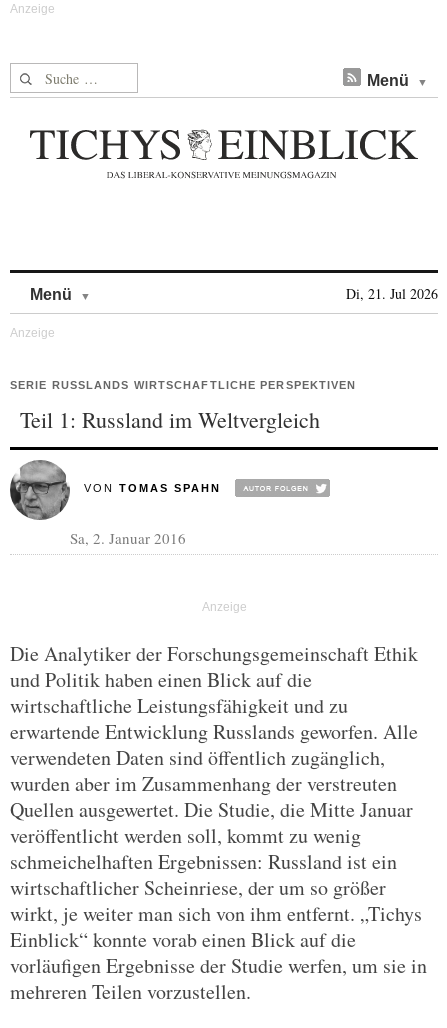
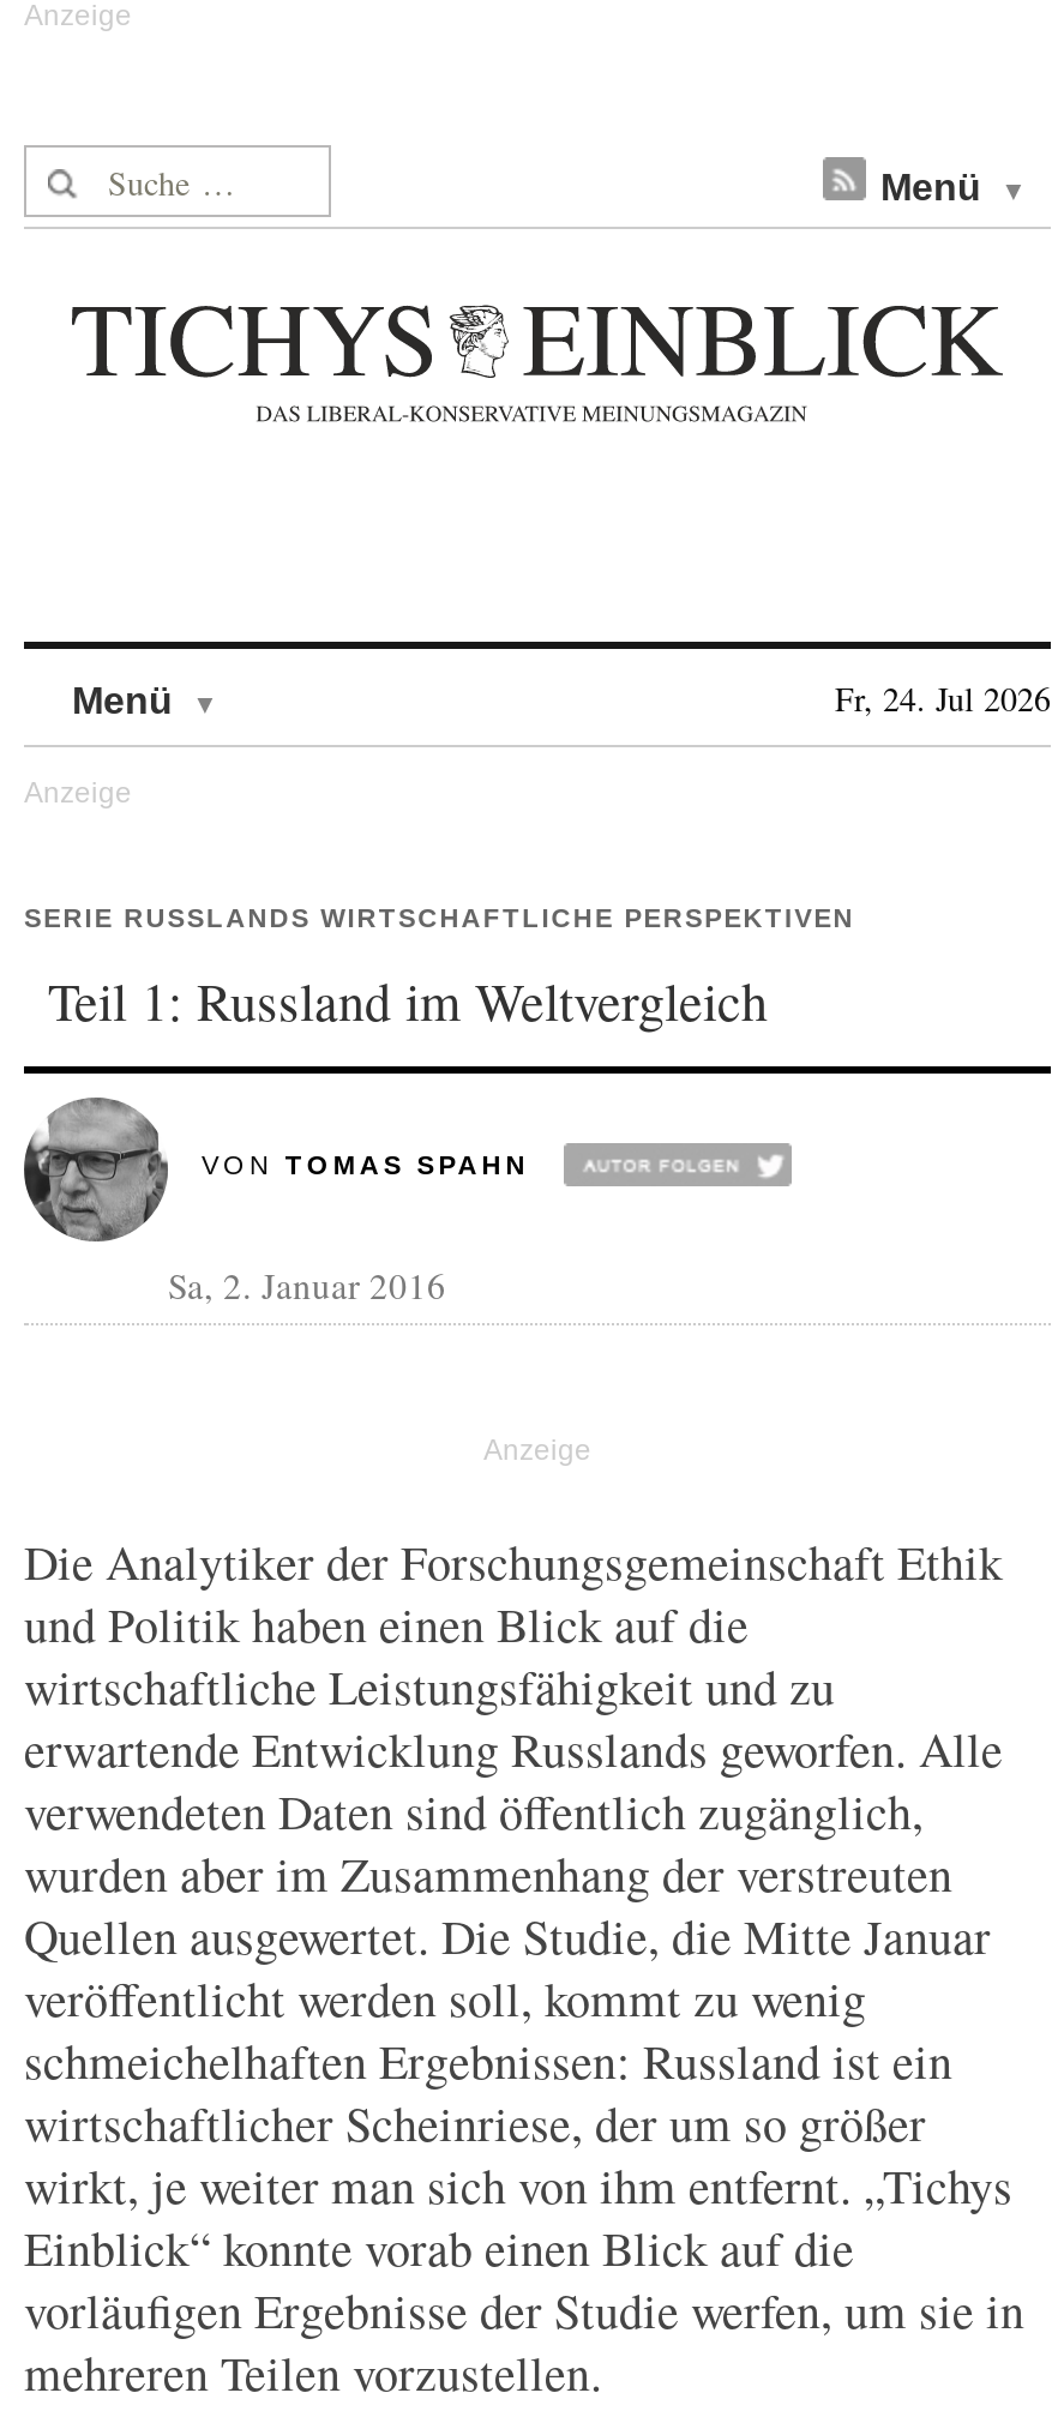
- Di, 21. Jul 2026
+ Fr, 24. Jul 2026
